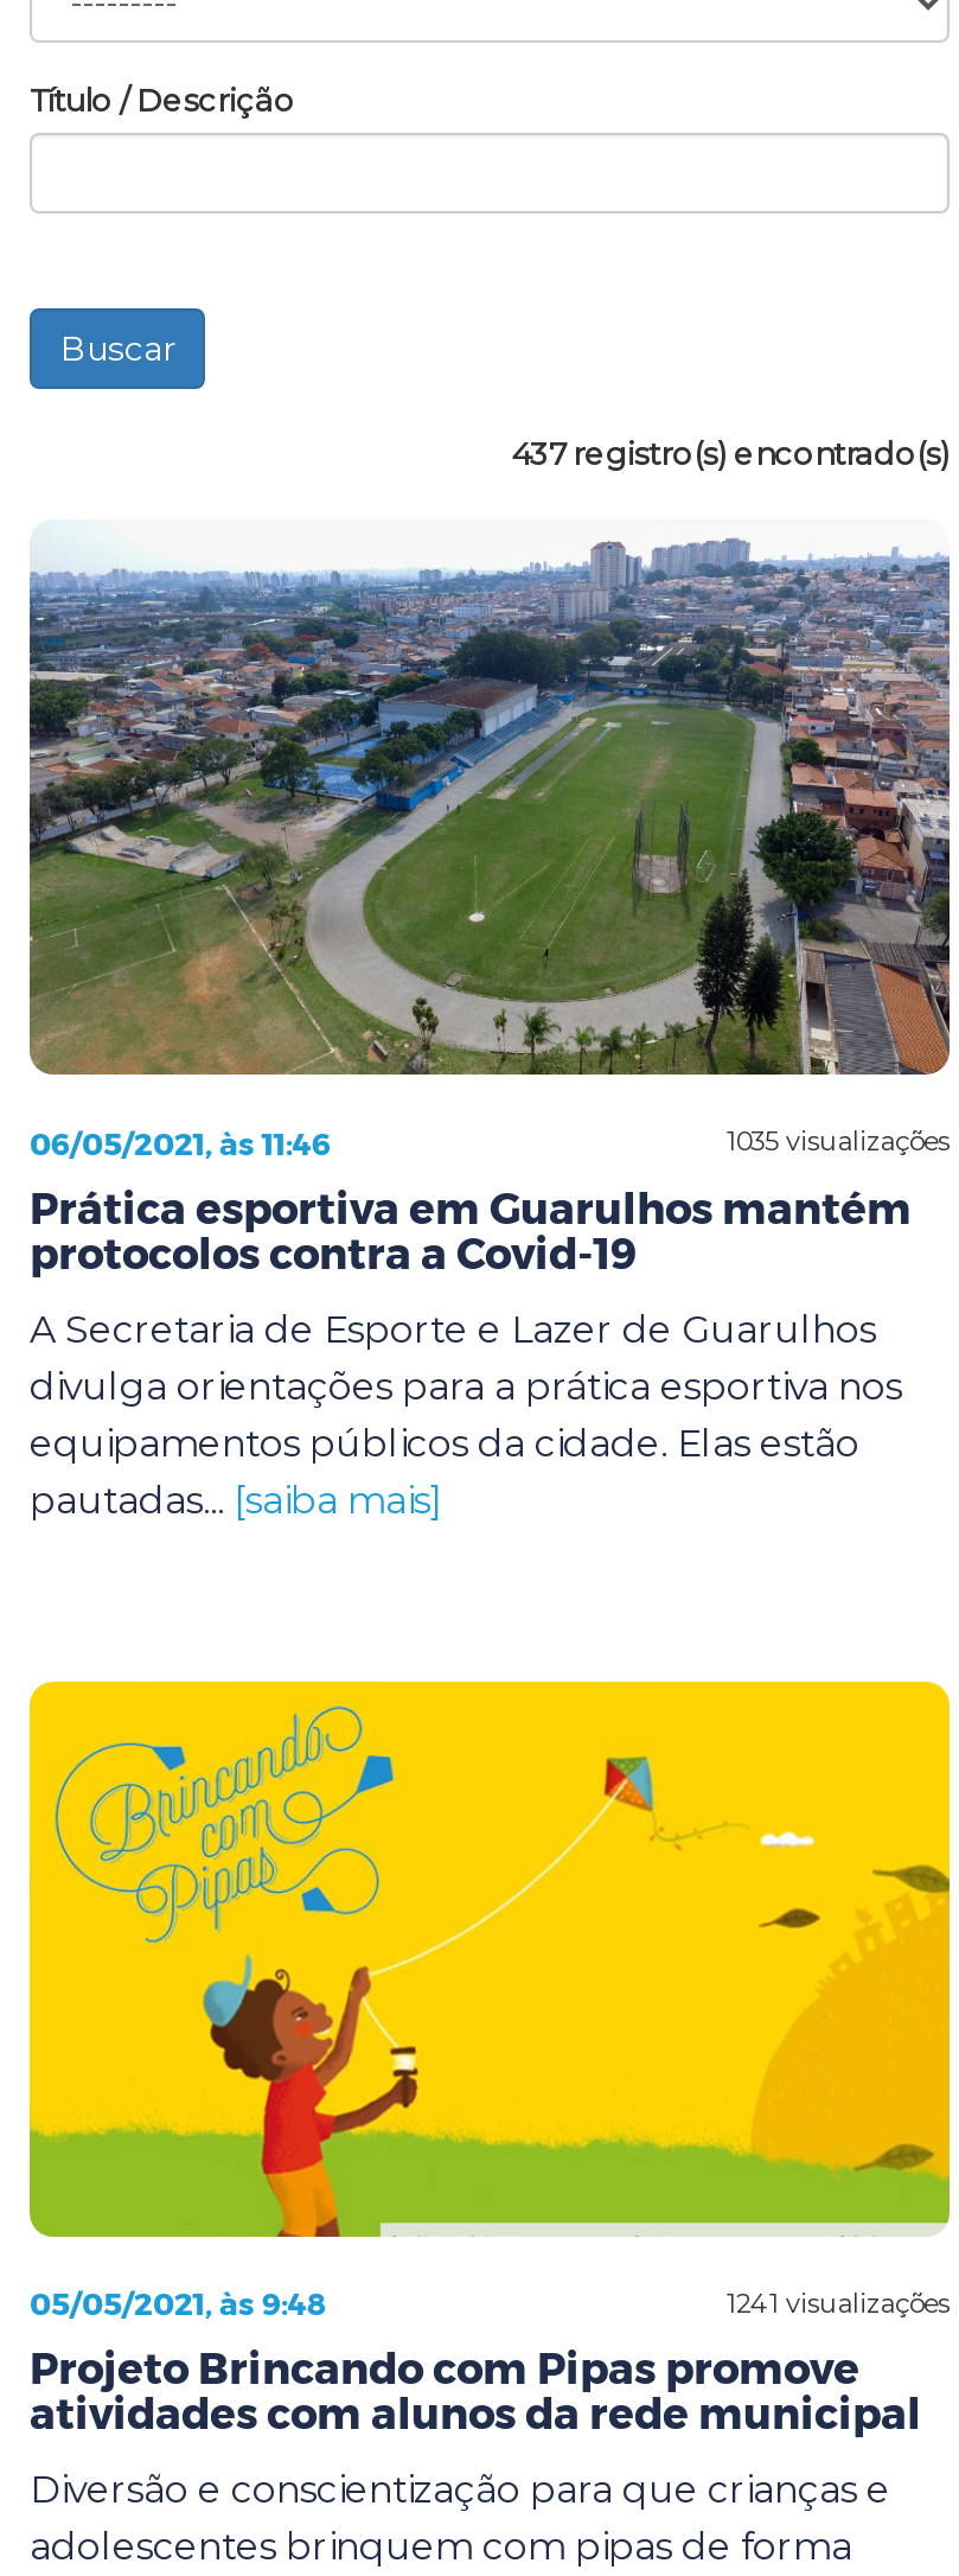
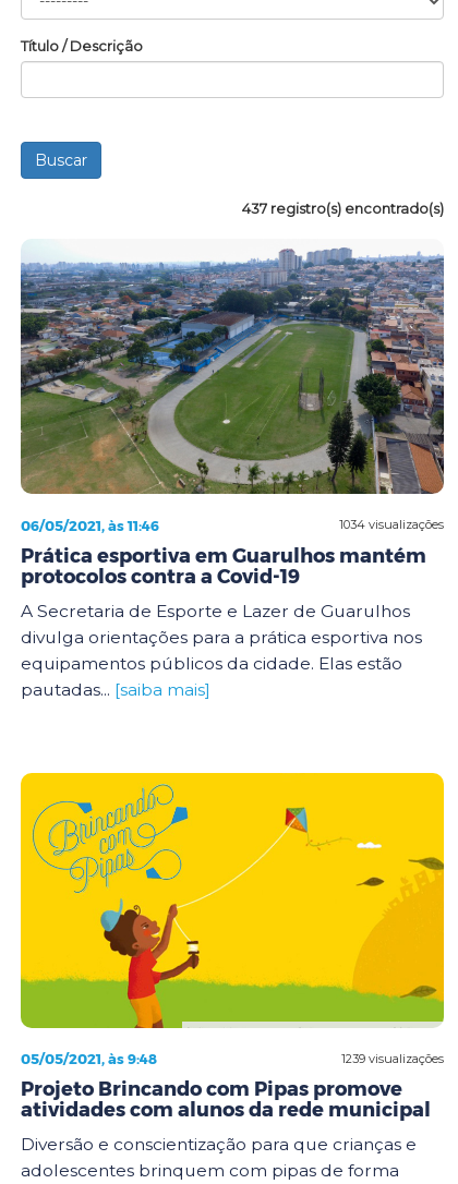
- 1035 visualizações
+ 1034 visualizações

- 1241 visualizações
+ 1239 visualizações
